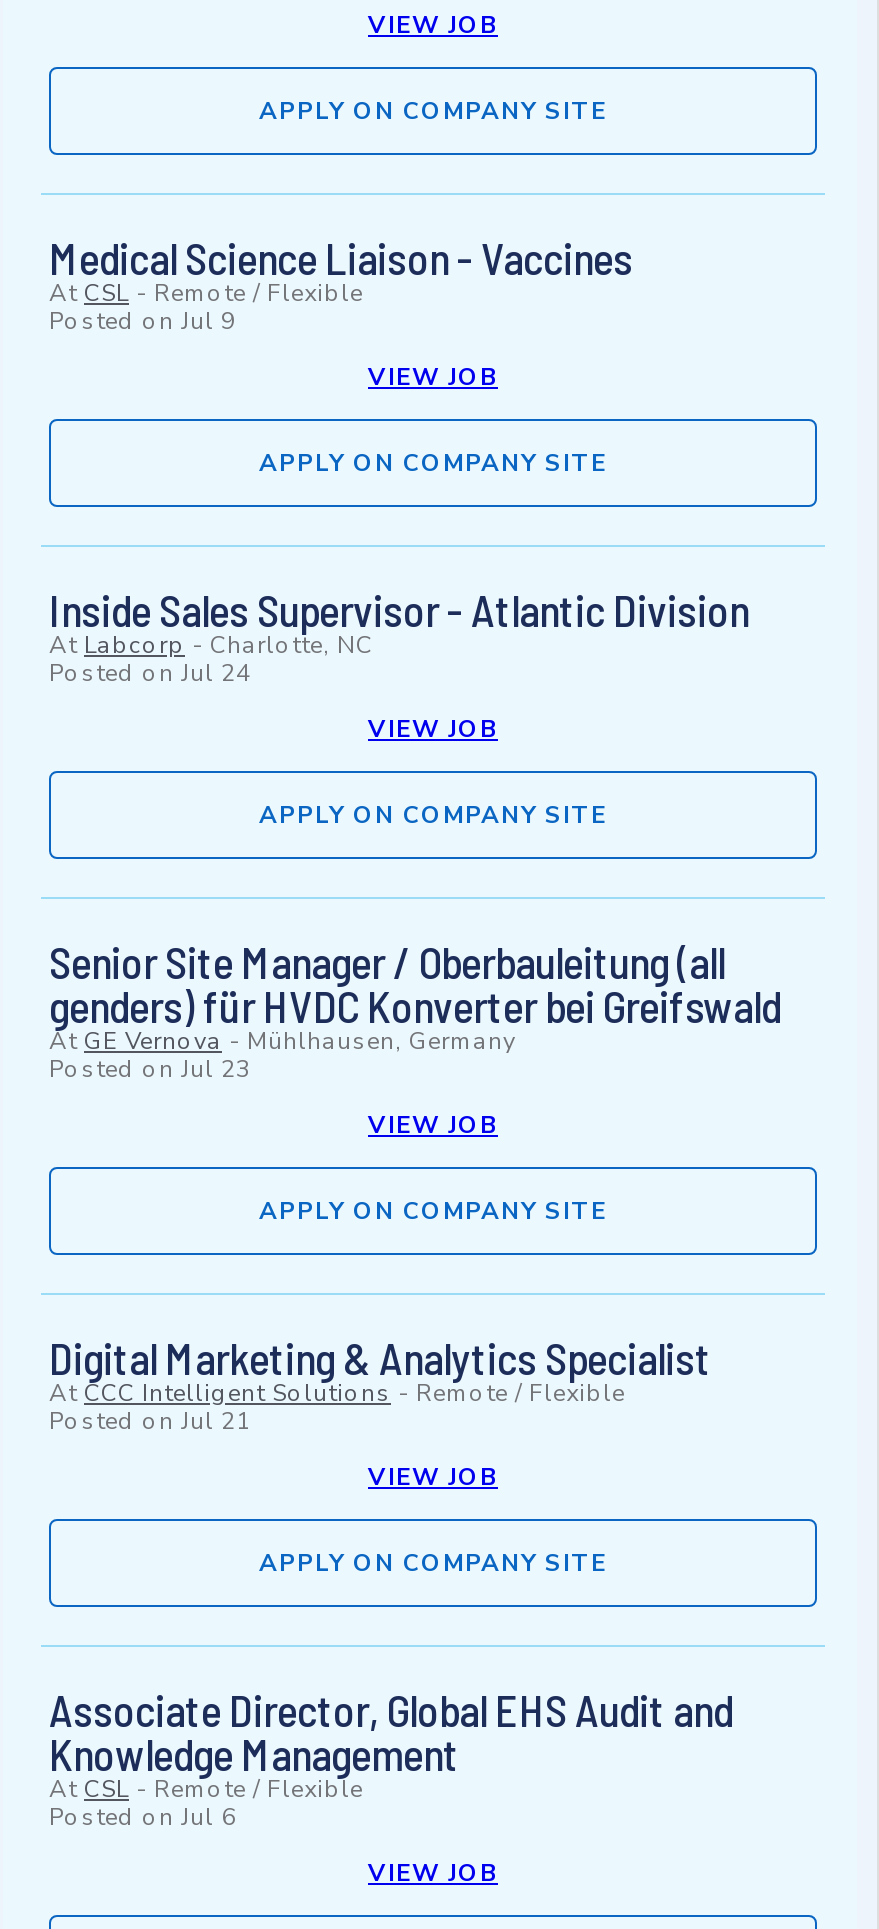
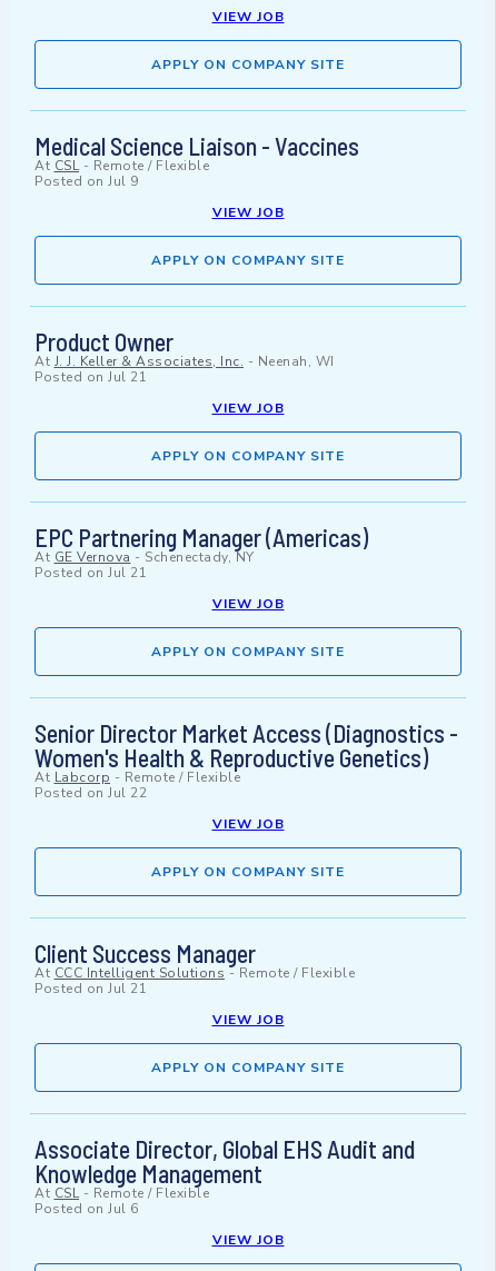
- Inside Sales Supervisor - Atlantic Division
- At Labcorp - Charlotte, NC
- Posted onJul 24
+ Product Owner
+ At J. J. Keller & Associates, Inc. - Neenah, WI
+ Posted onJul 21

- Senior Site Manager / Oberbauleitung (all
- genders) für HVDC Konverter bei Greifswald
- At GE Vernova - Mühlhausen, Germany
- Posted onJul 23
+ EPC Partnering Manager (Americas)
+ At GE Vernova - Schenectady, NY
+ Posted onJul 21

moved up: VIEW JOB | APPLY ON COMPANY SITE

- Digital Marketing & Analytics Specialist
+ Senior Director Market Access (Diagnostics -
+ Women's Health & Reproductive Genetics)
+ At Labcorp - Remote / Flexible
+ Posted on Jul 22
+ VIEW JOB
+ APPLY ON COMPANY SITE
+ Client Success Manager
